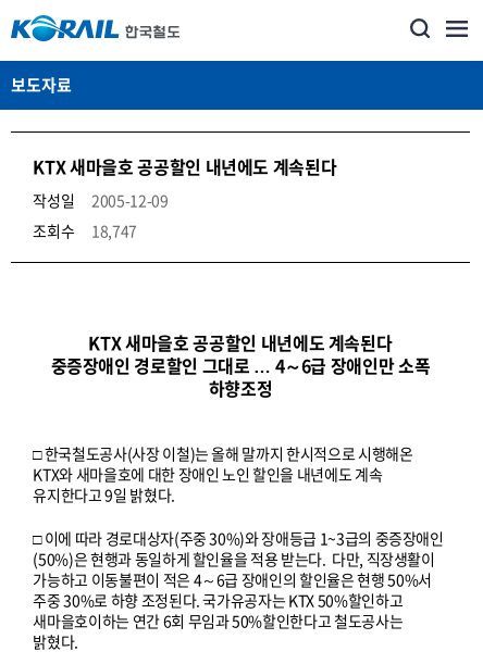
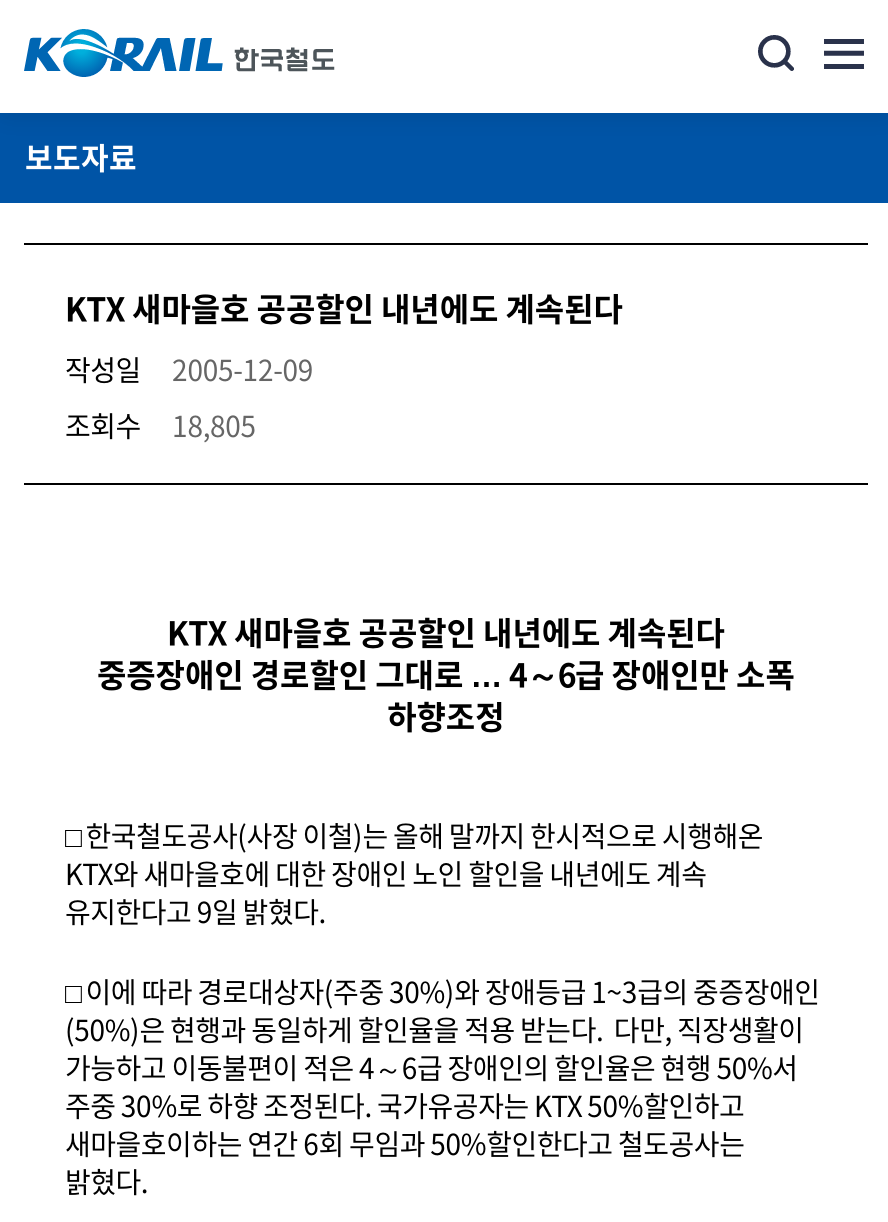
- 조회수 18,747
+ 조회수 18,805
